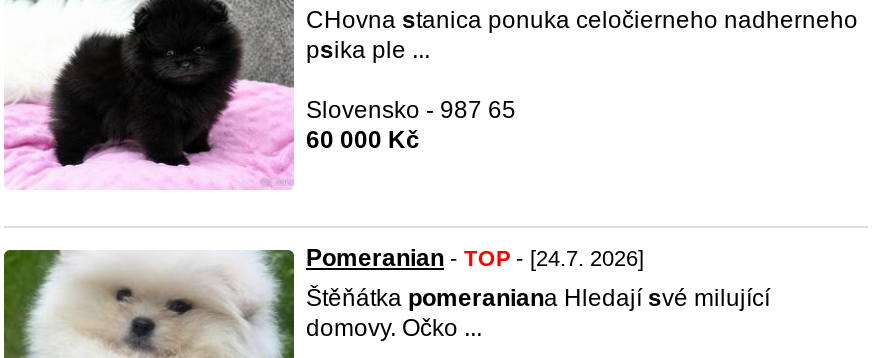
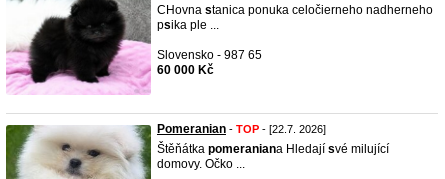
- Pomeranian - TOP - [24.7. 2026]
+ Pomeranian - TOP - [22.7. 2026]
